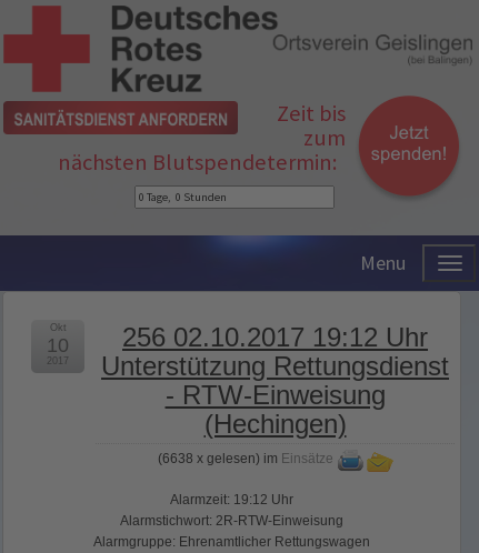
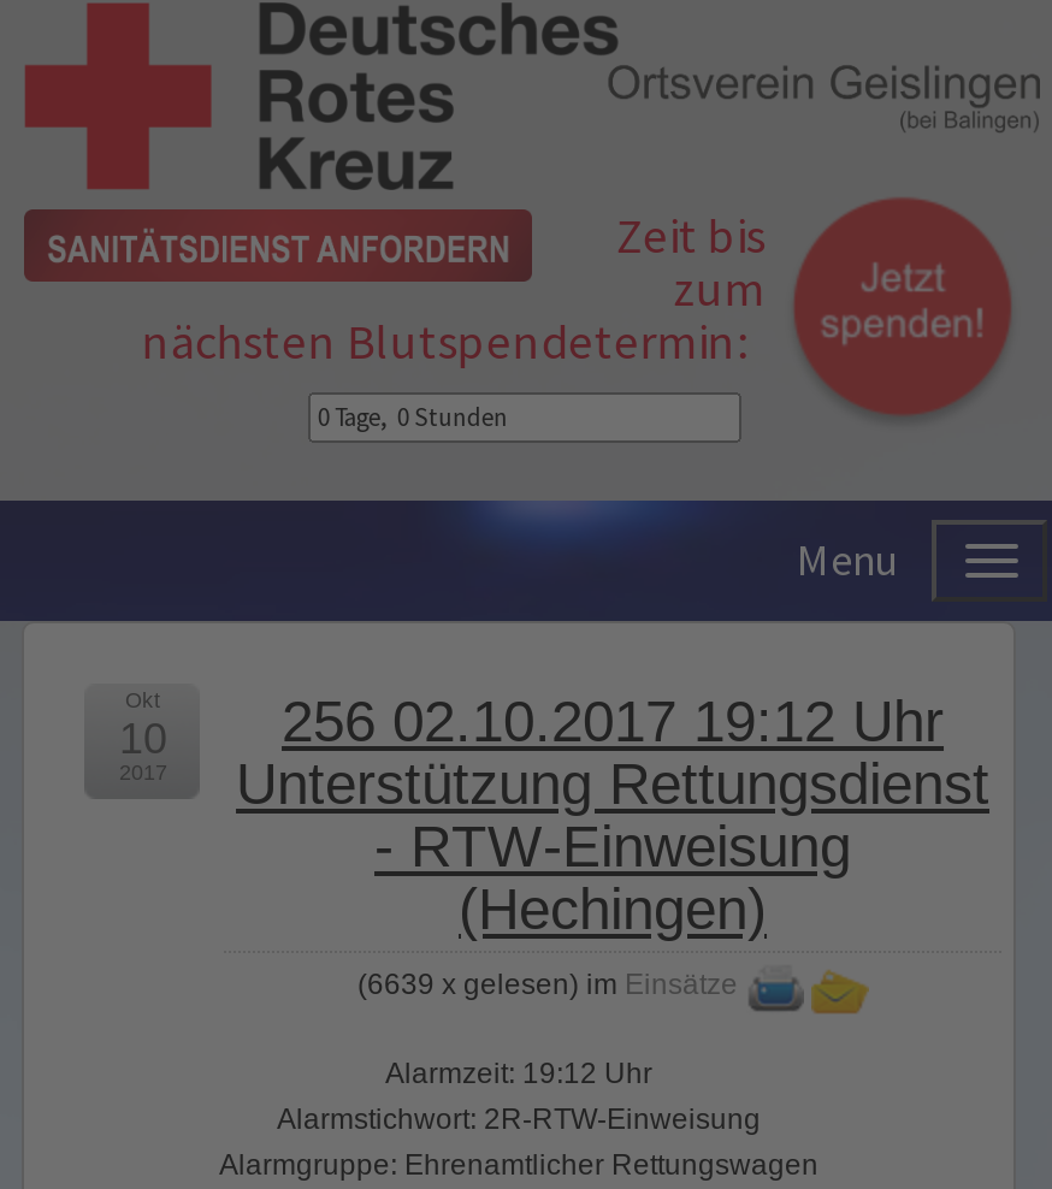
- (6638 x gelesen) im Einsätze
+ (6639 x gelesen) im Einsätze
